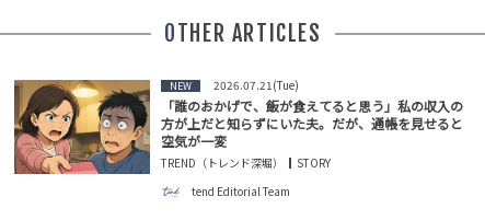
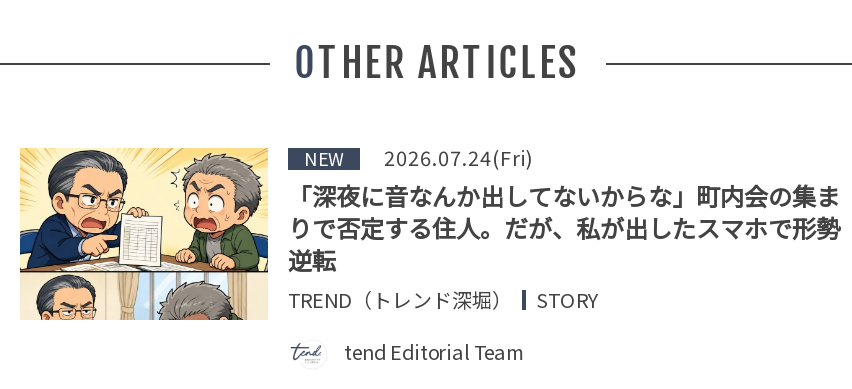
- [image]
- 2026.07.21(Tue)
- 「誰のおかげで、飯が食えてると思う」私の収入の
- 方が上だと知らずにいた夫。だが、通帳を見せると
- 空気が一変
+ [image]
+ 2026.07.24(Fri)
+ 「深夜に音なんか出してないからな」町内会の集ま
+ りで否定する住人。だが、私が出したスマホで形勢
+ 逆転
